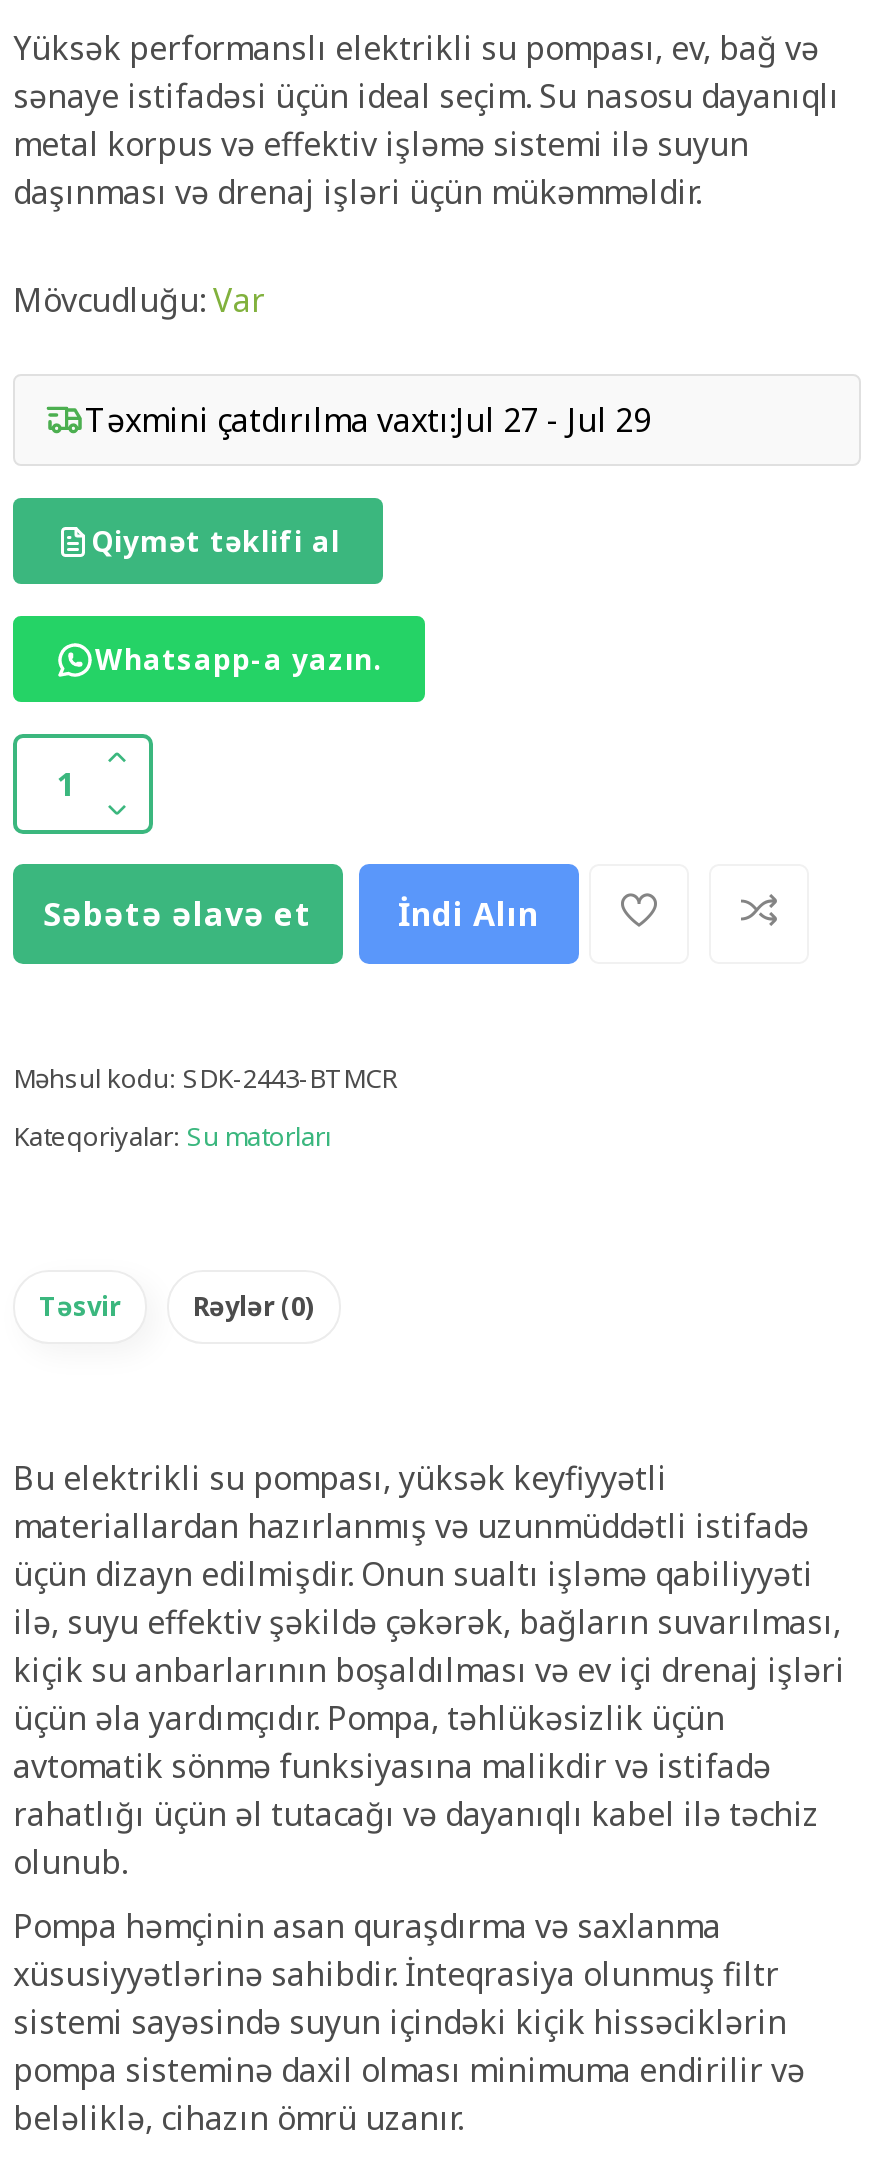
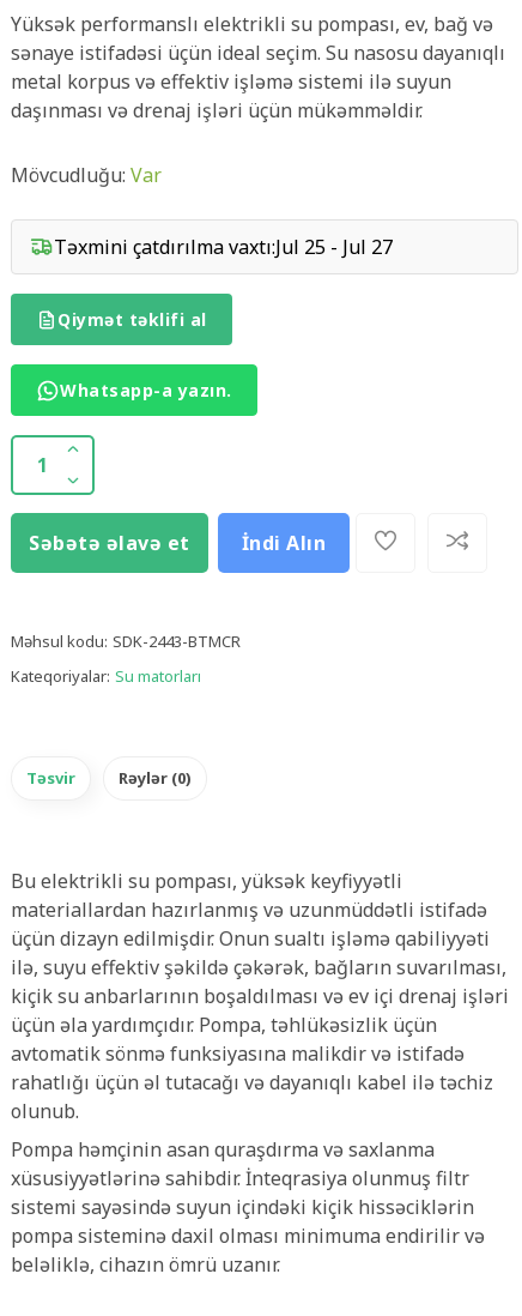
- Təxmini çatdırılma vaxtı:Jul 27 - Jul 29
+ Təxmini çatdırılma vaxtı:Jul 25 - Jul 27
